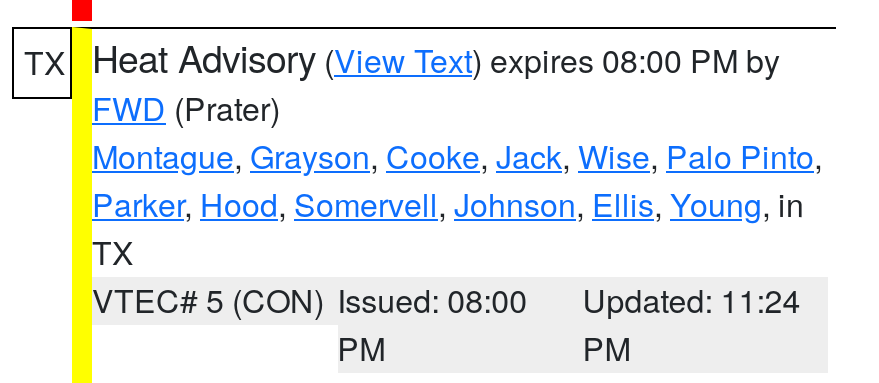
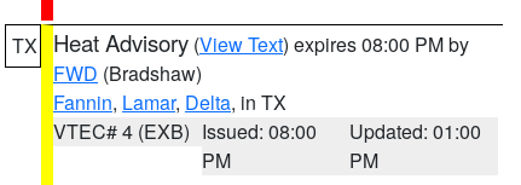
- FWD (Prater)
- Montague, Grayson, Cooke, Jack, Wise, Palo Pinto,
- Parker, Hood, Somervell, Johnson, Ellis, Young, in
- TX
- VTEC# 5 (CON) Issued: 08:00
+ FWD (Bradshaw)
+ Fannin, Lamar, Delta, in TX
+ VTEC# 4 (EXB) Issued: 08:00

- Updated: 11:24
+ Updated: 01:00
